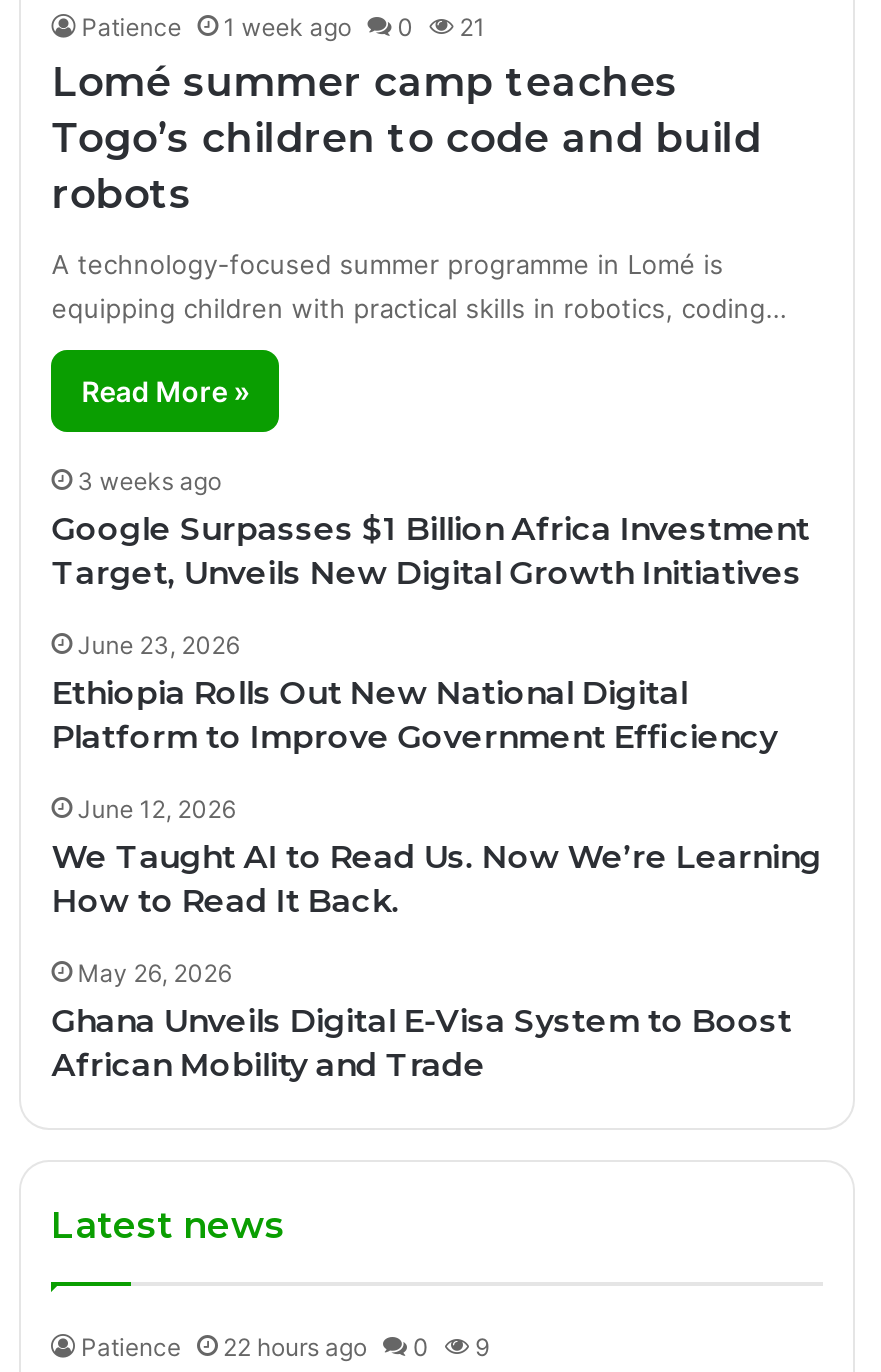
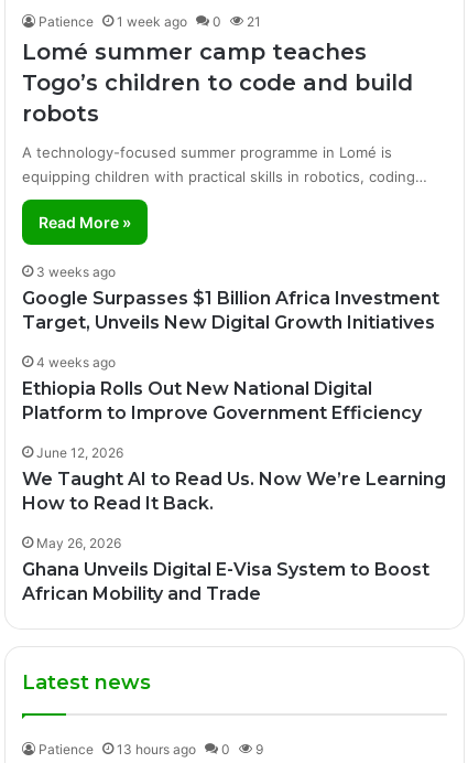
- June 23, 2026
+ 4 weeks ago

- Patience 22 hours ago 0 9
+ Patience 13 hours ago 0 9
